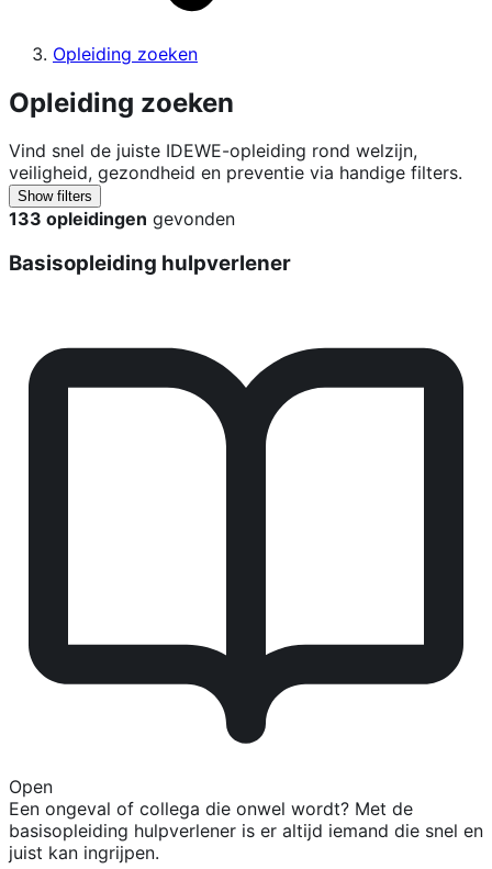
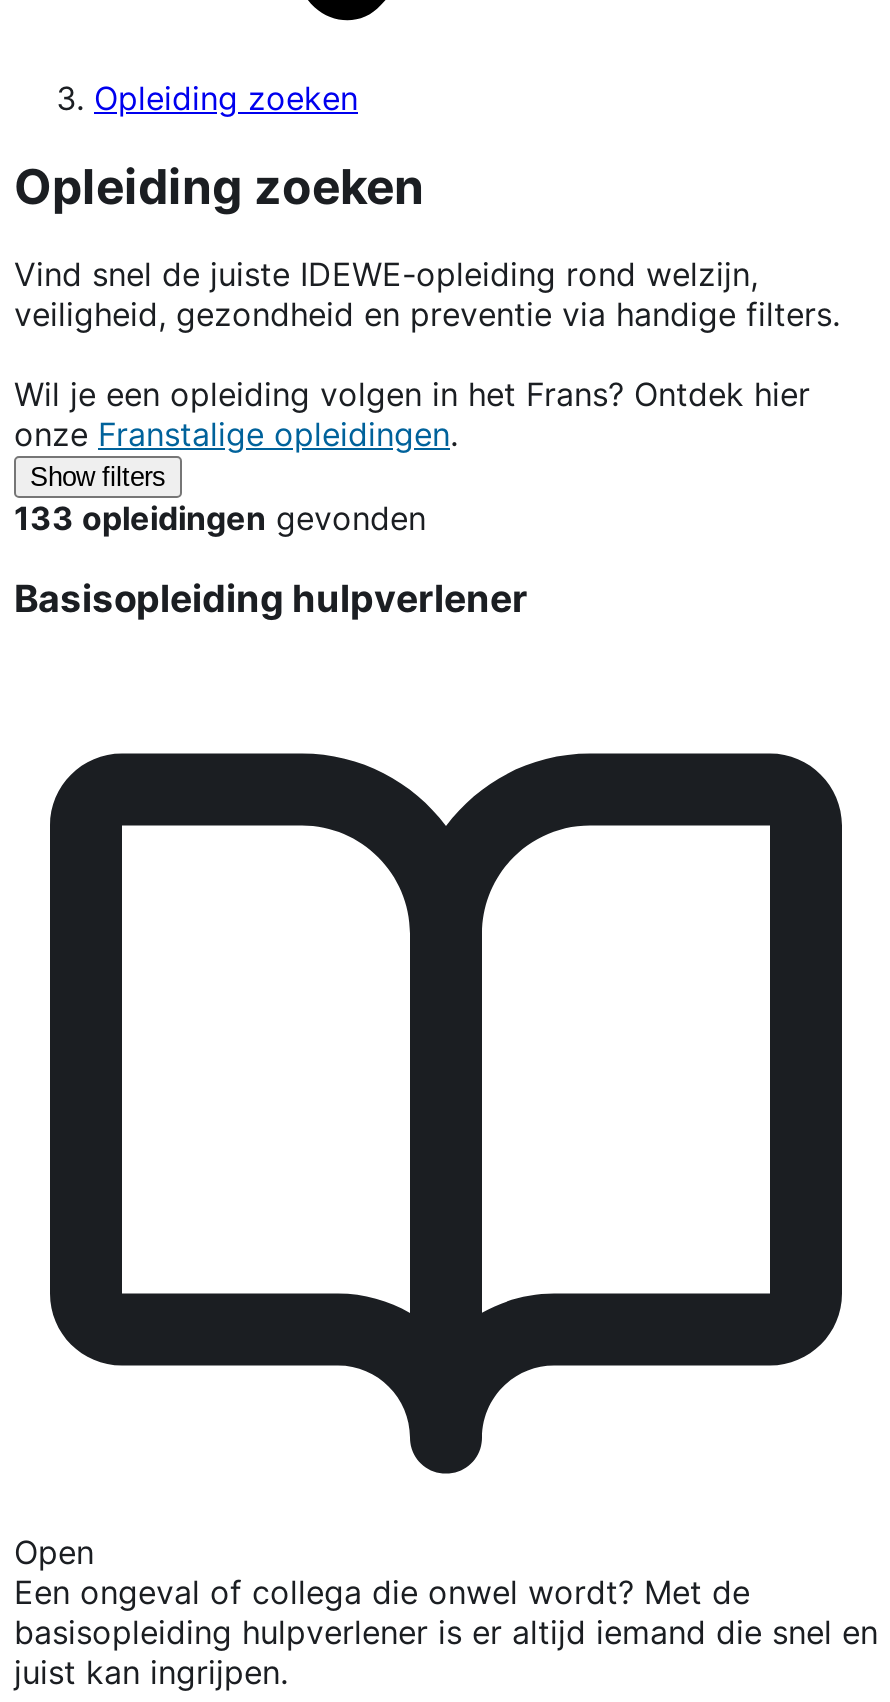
+ Wil je een opleiding volgen in het Frans? Ontdek hier
+ onze Franstalige opleidingen.
